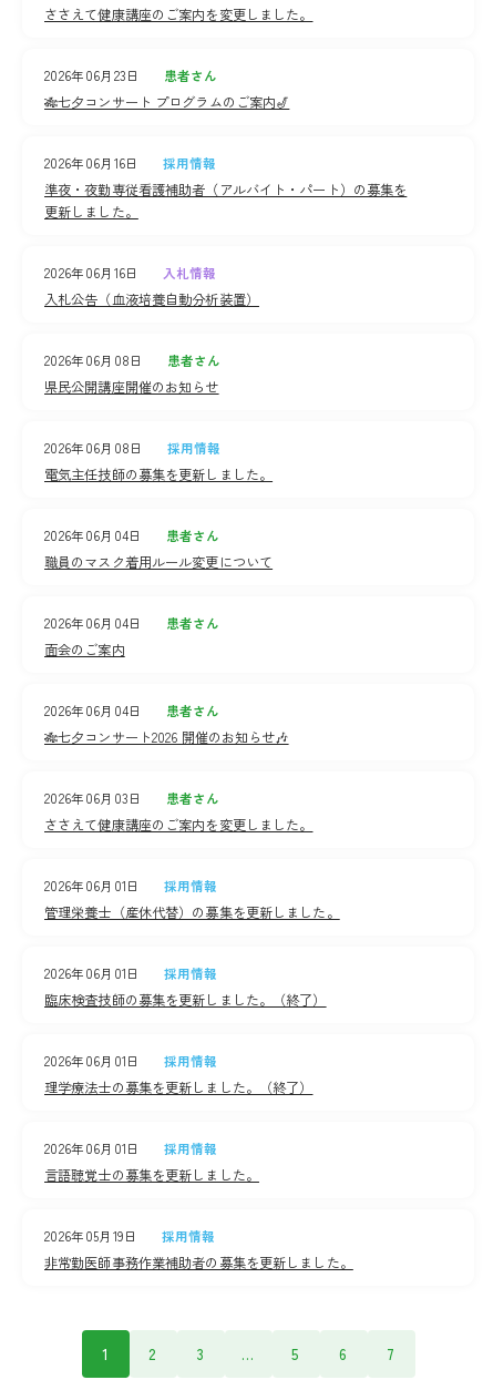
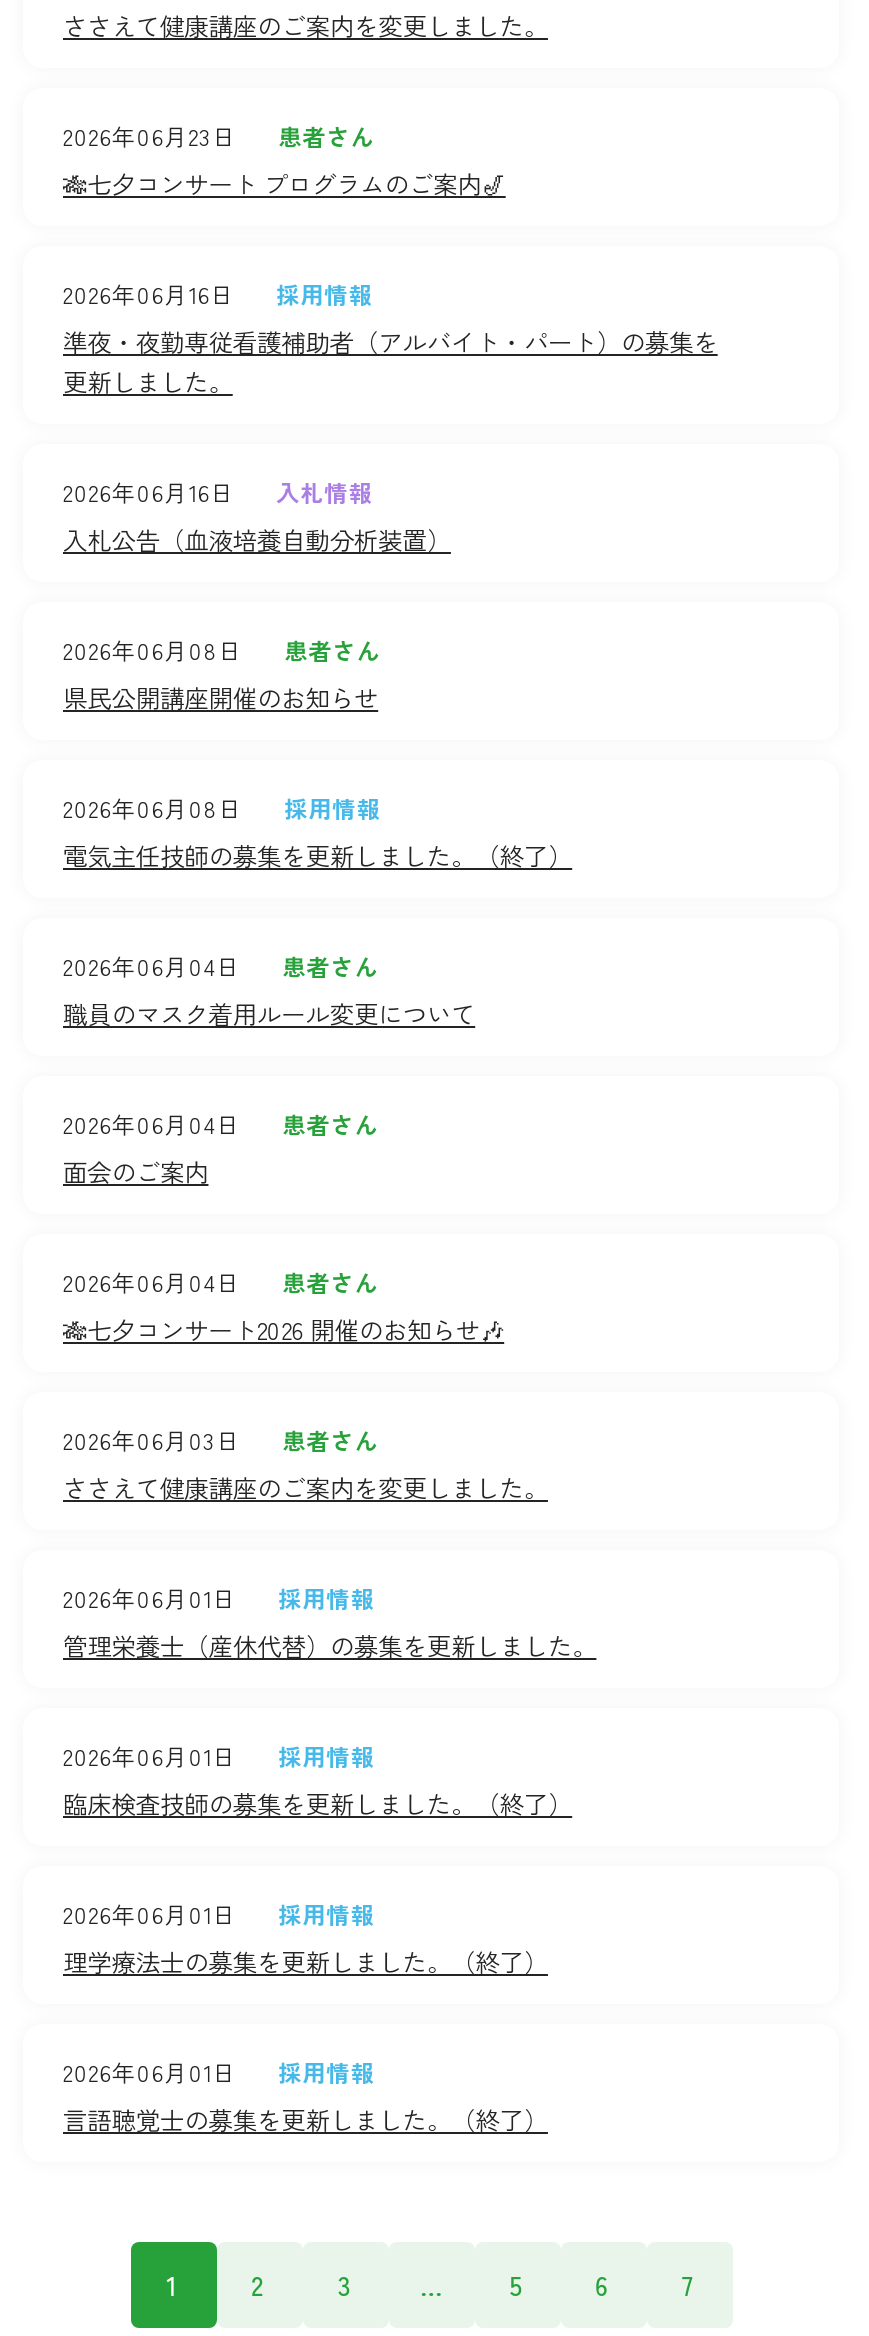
- 電気主任技師の募集を更新しました。
+ 電気主任技師の募集を更新しました。（終了）

- 言語聴覚士の募集を更新しました。
- 2026年05月19日
- 採用情報
- 非常勤医師事務作業補助者の募集を更新しました。
+ 言語聴覚士の募集を更新しました。（終了）
